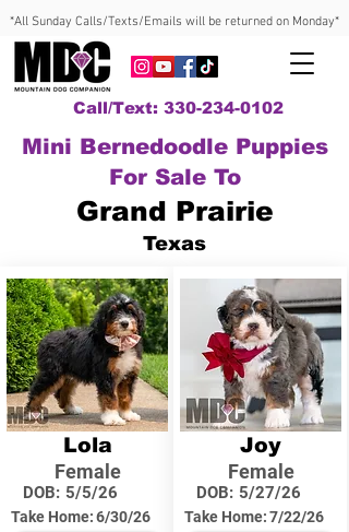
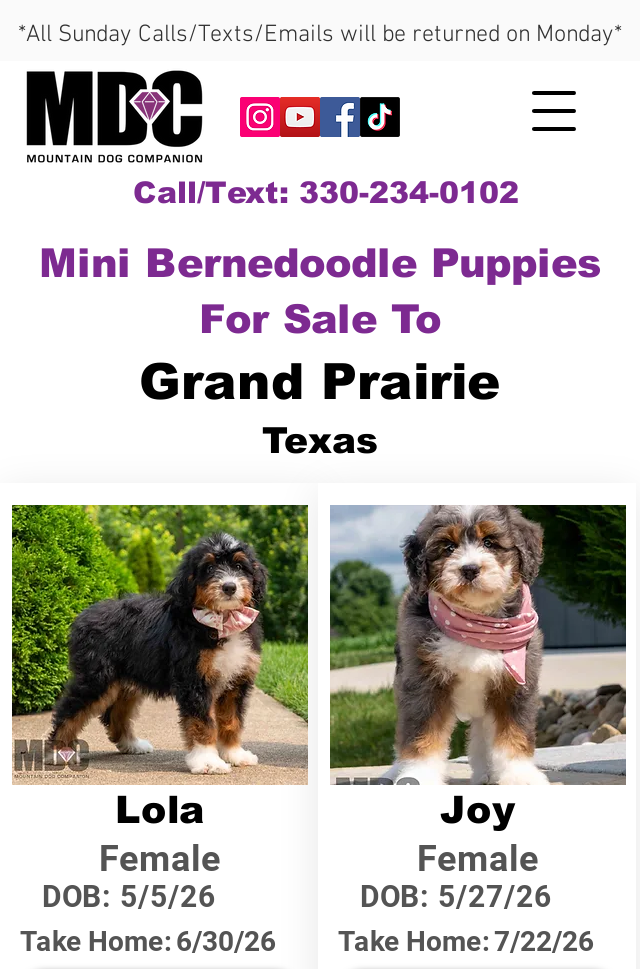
- [image]
+ [image]
